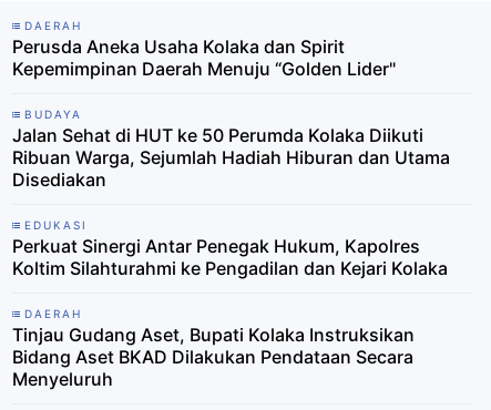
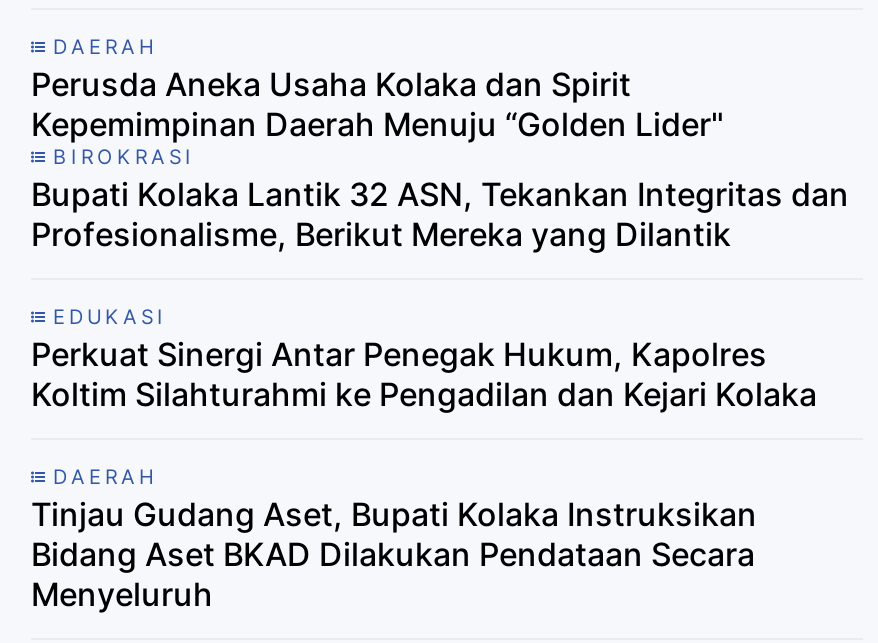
- BUDAYA
- Jalan Sehat di HUT ke 50 Perumda Kolaka Diikuti
- Ribuan Warga, Sejumlah Hadiah Hiburan dan Utama
- Disediakan
+ BIROKRASI
+ Bupati Kolaka Lantik 32 ASN, Tekankan Integritas dan
+ Profesionalisme, Berikut Mereka yang Dilantik
